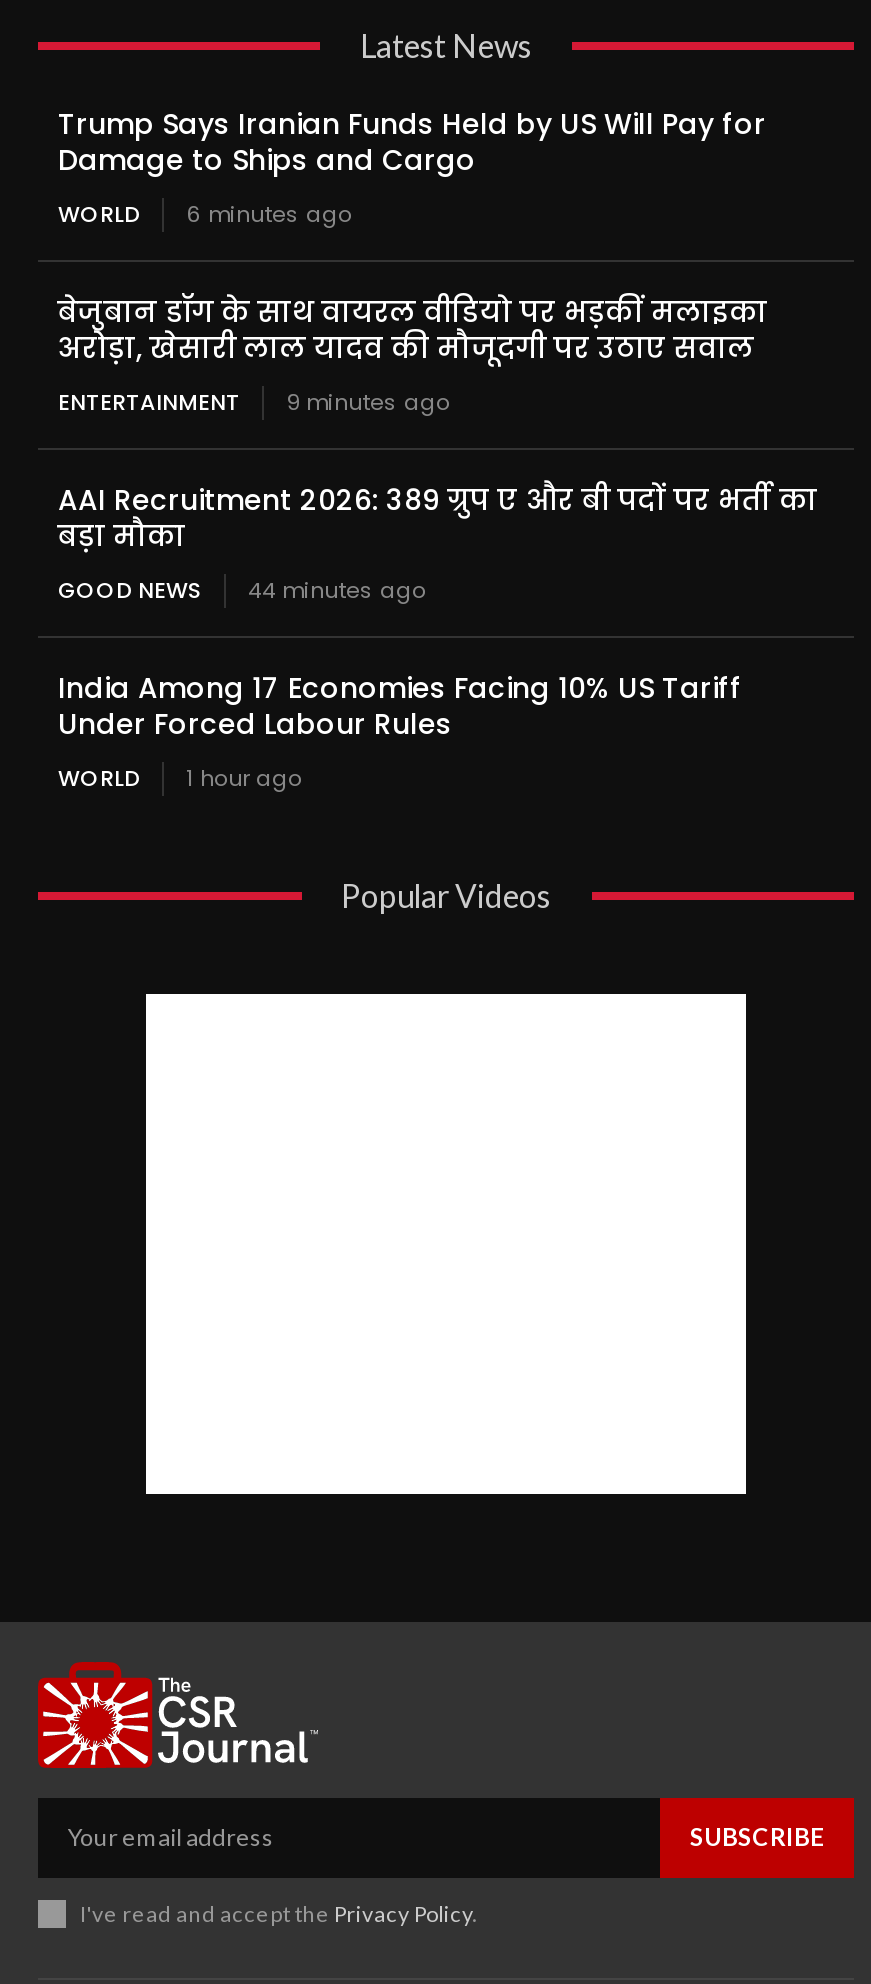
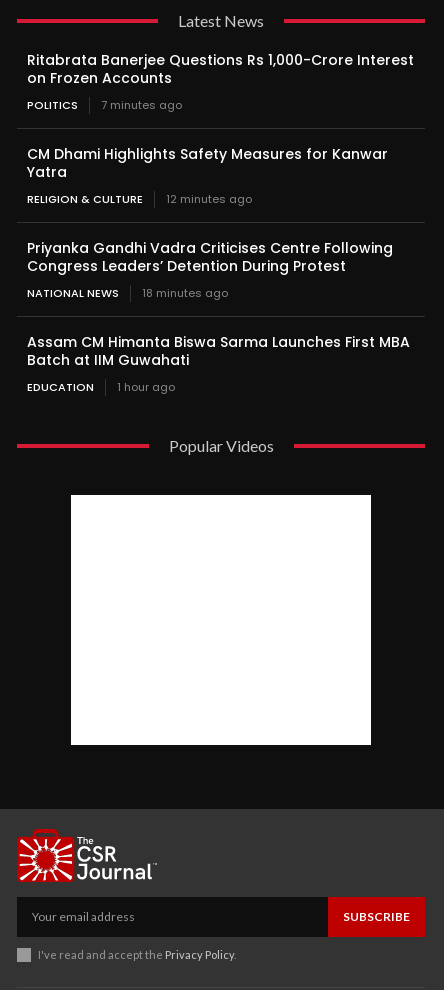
- Trump Says Iranian Funds Held by US Will Pay for
- Damage to Ships and Cargo
- WORLD
- 6 minutes ago
+ Ritabrata Banerjee Questions Rs 1,000-Crore Interest
+ on Frozen Accounts
+ POLITICS
+ 7 minutes ago

- बेजुबान डॉग के साथ वायरल वीडियो पर भड़कीं मलाइका
- अरोड़ा, खेसारी लाल यादव की मौजूदगी पर उठाए सवाल
- ENTERTAINMENT
- 9 minutes ago
+ CM Dhami Highlights Safety Measures for Kanwar
+ Yatra
+ RELIGION & CULTURE
+ 12 minutes ago

- AAI Recruitment 2026: 389 ग्रुप ए और बी पदों पर भर्ती का
- बड़ा मौका
- GOOD NEWS
- 44 minutes ago
+ Priyanka Gandhi Vadra Criticises Centre Following
+ Congress Leaders’ Detention During Protest
+ NATIONAL NEWS
+ 18 minutes ago

- India Among 17 Economies Facing 10% US Tariff
- Under Forced Labour Rules
- WORLD
+ Assam CM Himanta Biswa Sarma Launches First MBA
+ Batch at IIM Guwahati
+ EDUCATION
